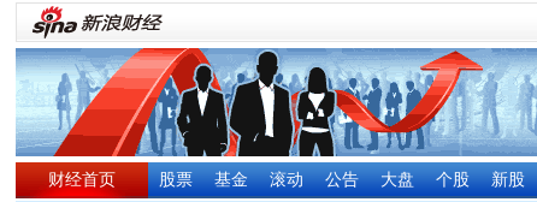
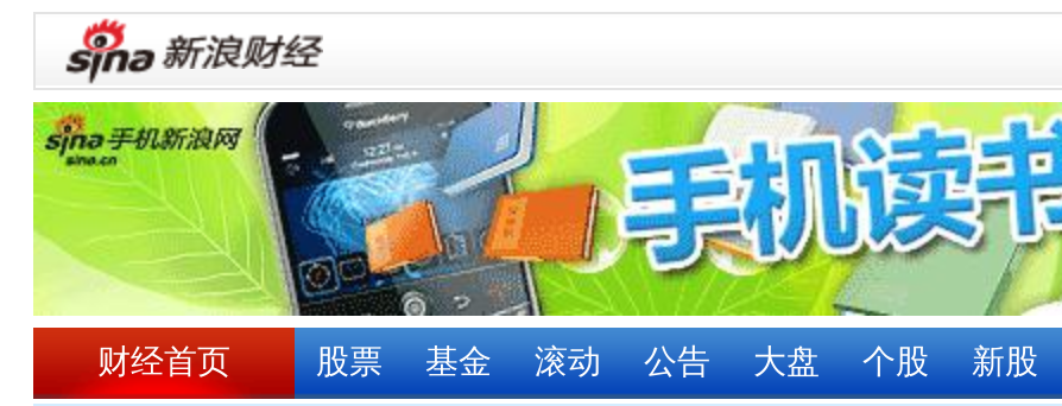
- [image]
+ [image]
